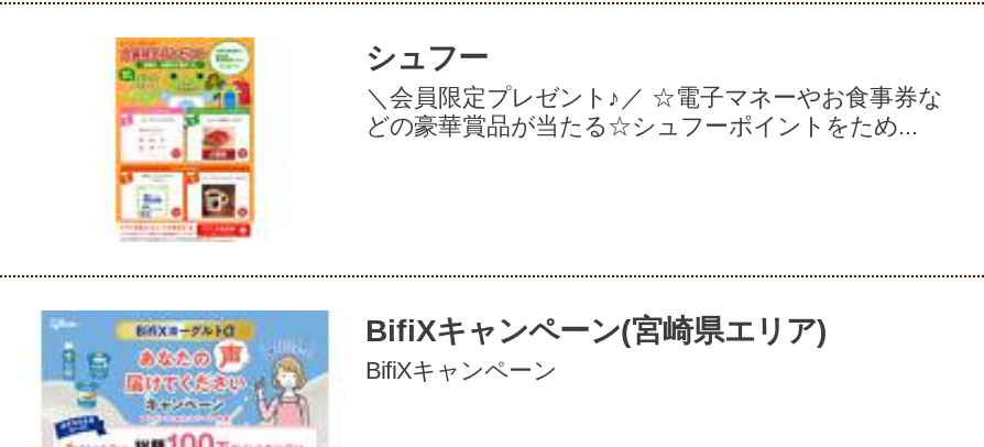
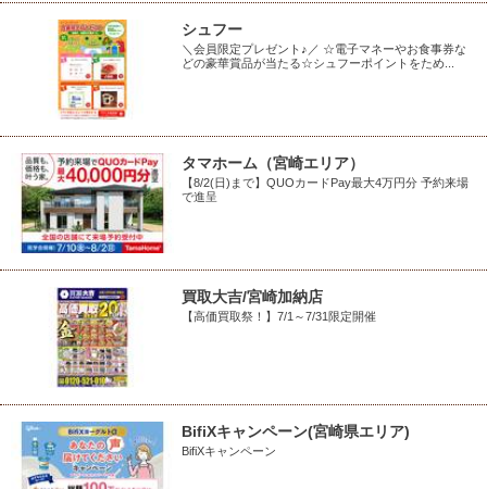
+ [image]
+ タマホーム（宮崎エリア）
+ 【8/2(日)まで】QUOカードPay最大4万円分 予約来場
+ で進呈

+ [image]

+ 買取大吉/宮崎加納店
+ 【高価買取祭！】7/1～7/31限定開催
